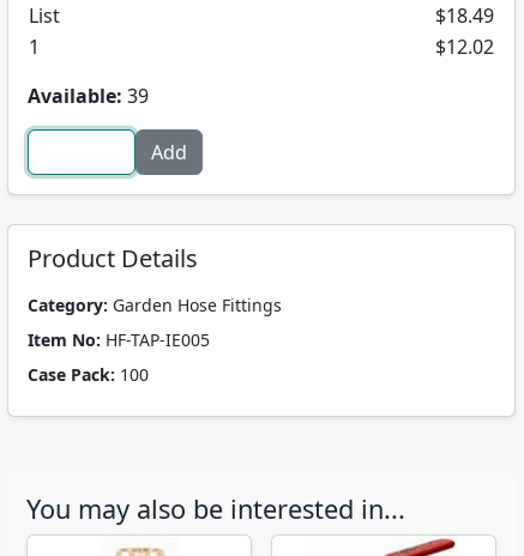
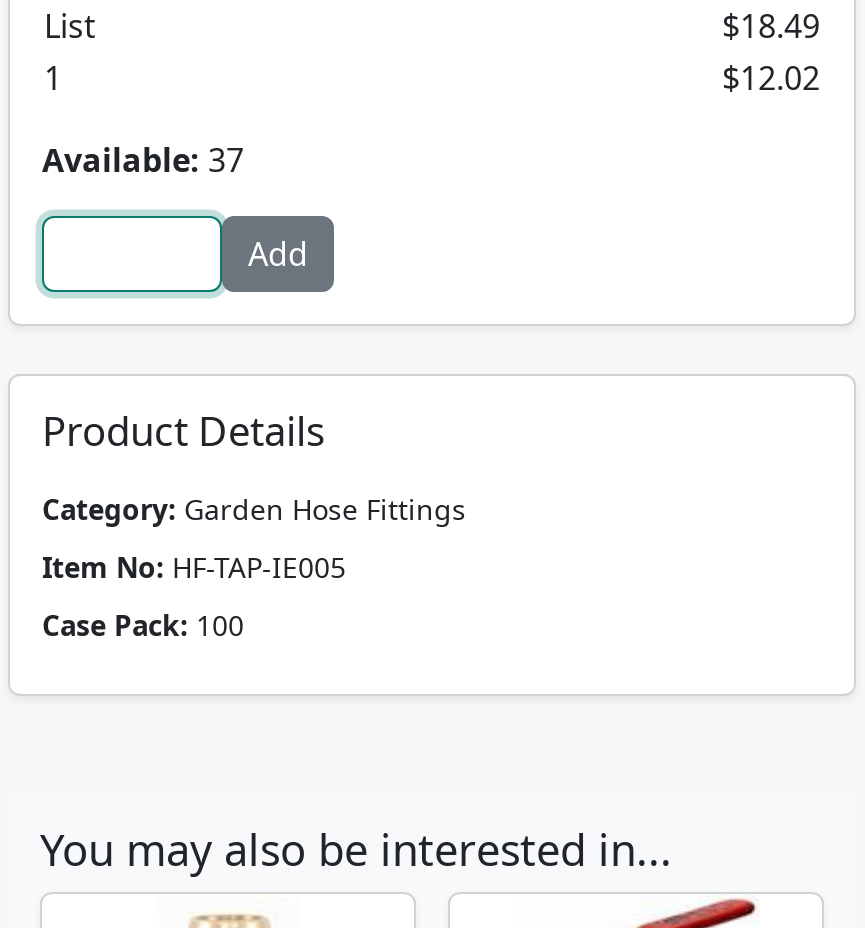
- Available: 39
+ Available: 37
